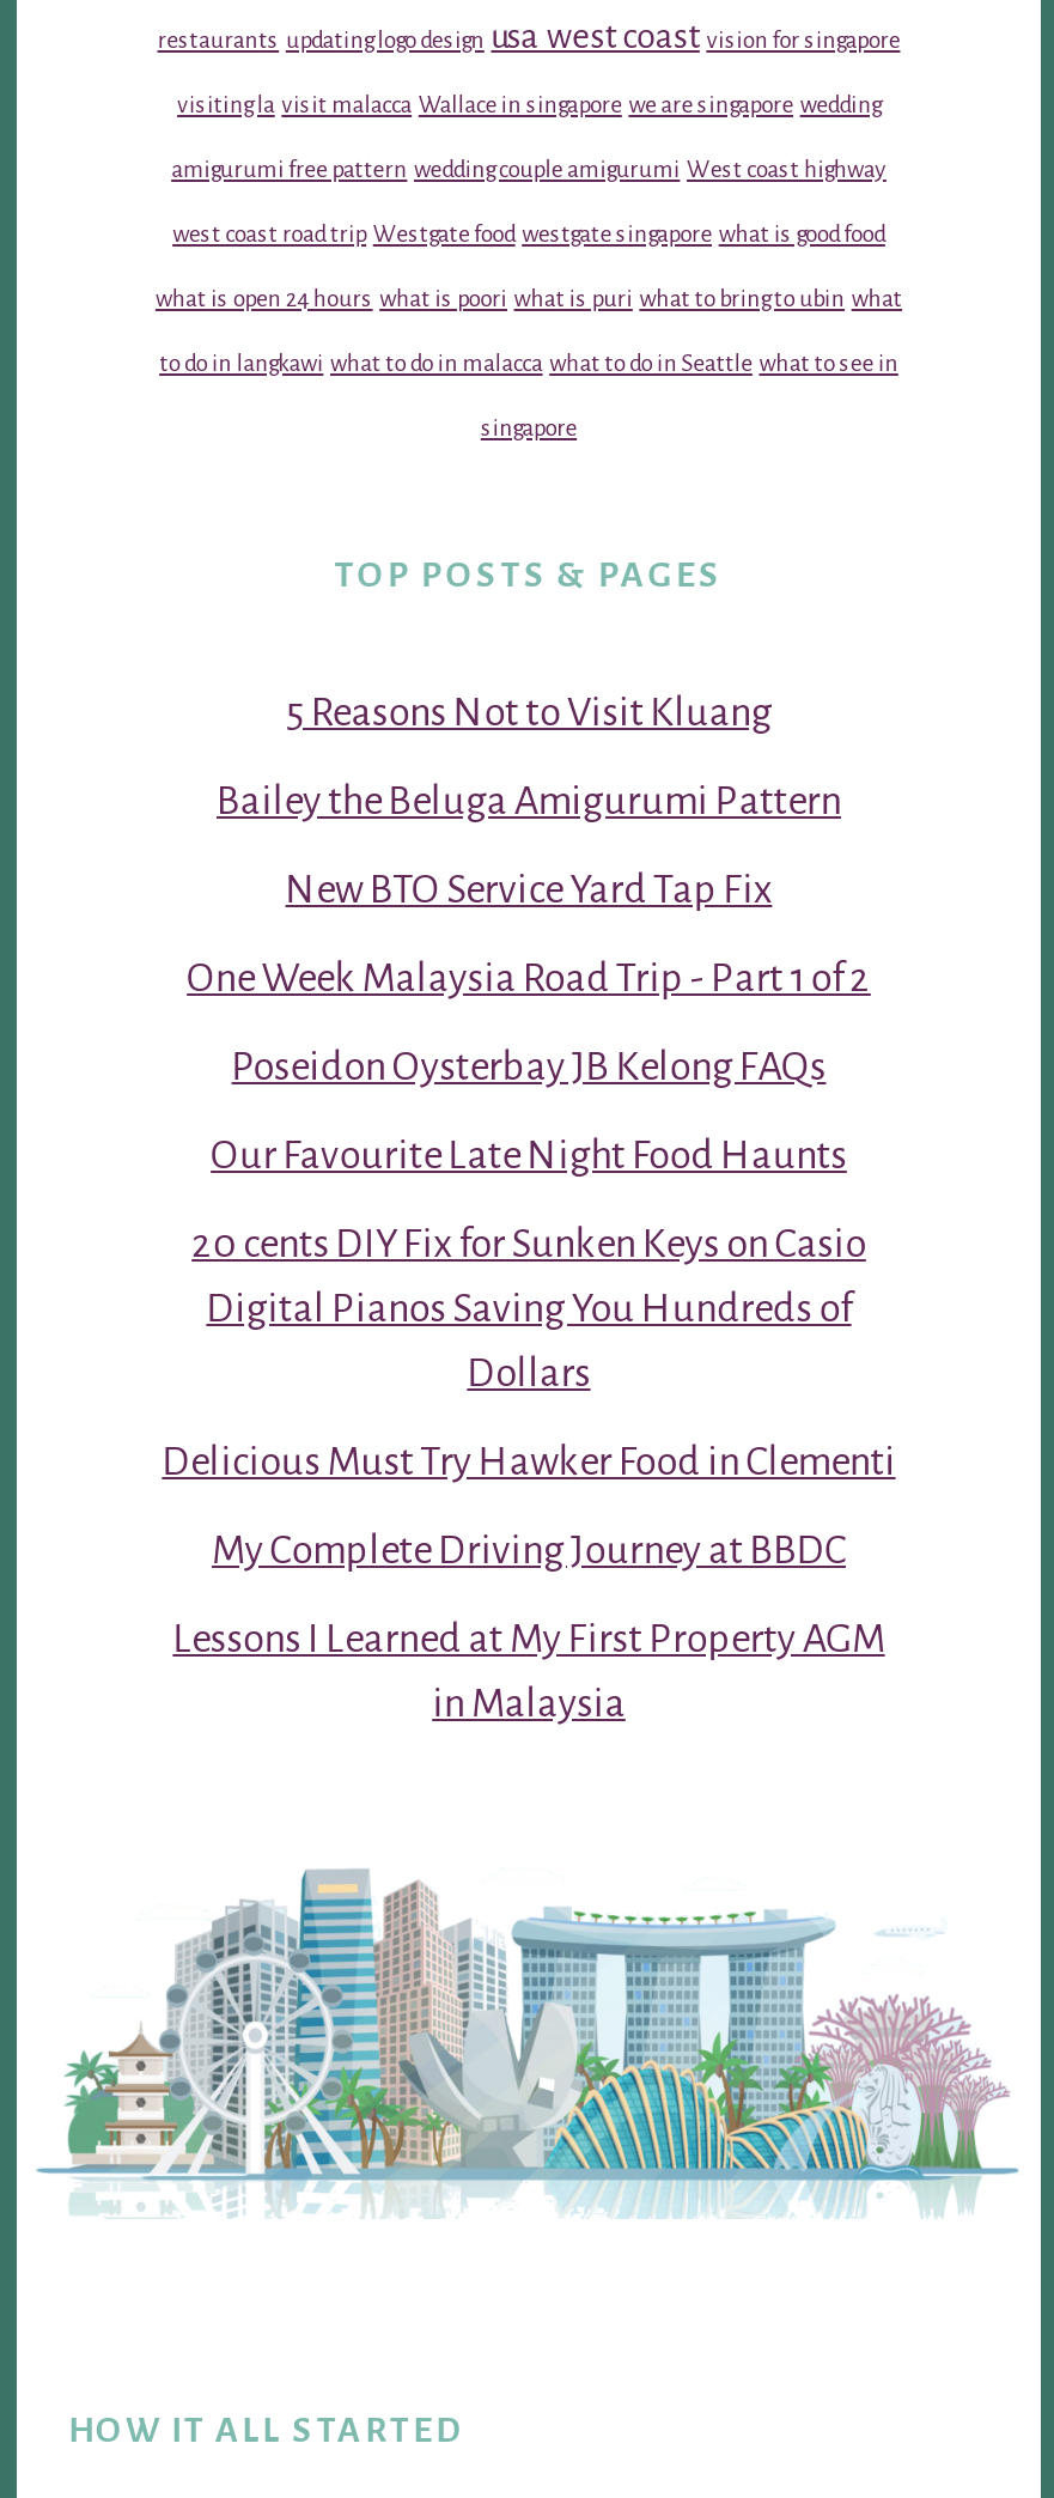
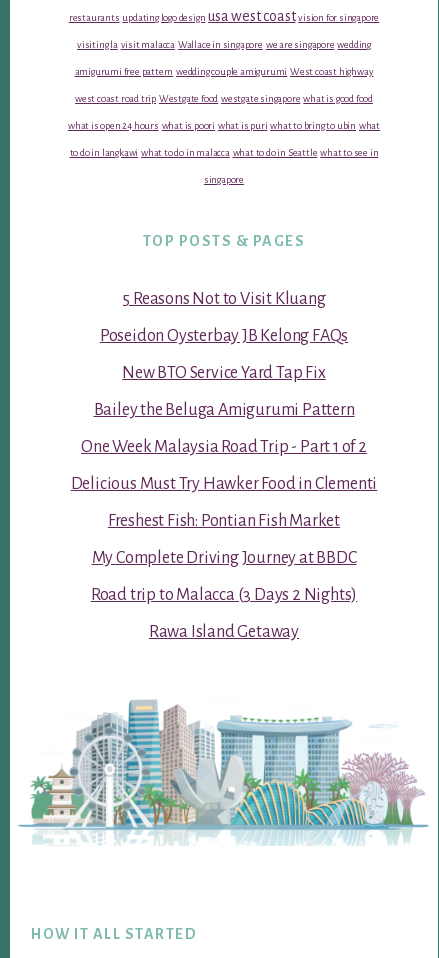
moved down: New BTO Service Yard Tap Fix | Bailey the Beluga Amigurumi Pattern | One Week Malaysia Road Trip - Part 1 of 2

moved up: Poseidon Oysterbay JB Kelong FAQs

- Our Favourite Late Night Food Haunts
- 20 cents DIY Fix for Sunken Keys on Casio
- Digital Pianos Saving You Hundreds of
- Dollars

moved up: Delicious Must Try Hawker Food in Clementi

+ Freshest Fish: Pontian Fish Market

- Lessons I Learned at My First Property AGM
+ Road trip to Malacca (3 Days 2 Nights)

- in Malaysia
+ Rawa Island Getaway
